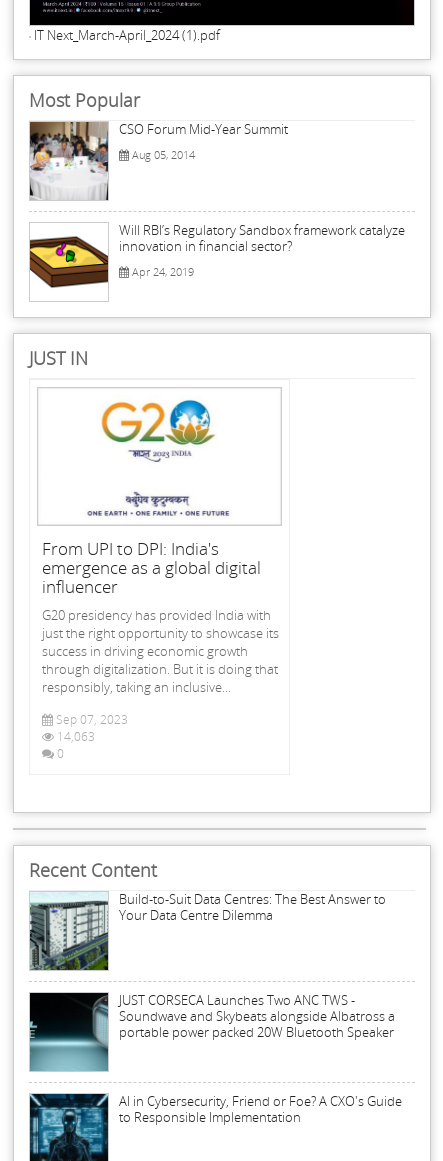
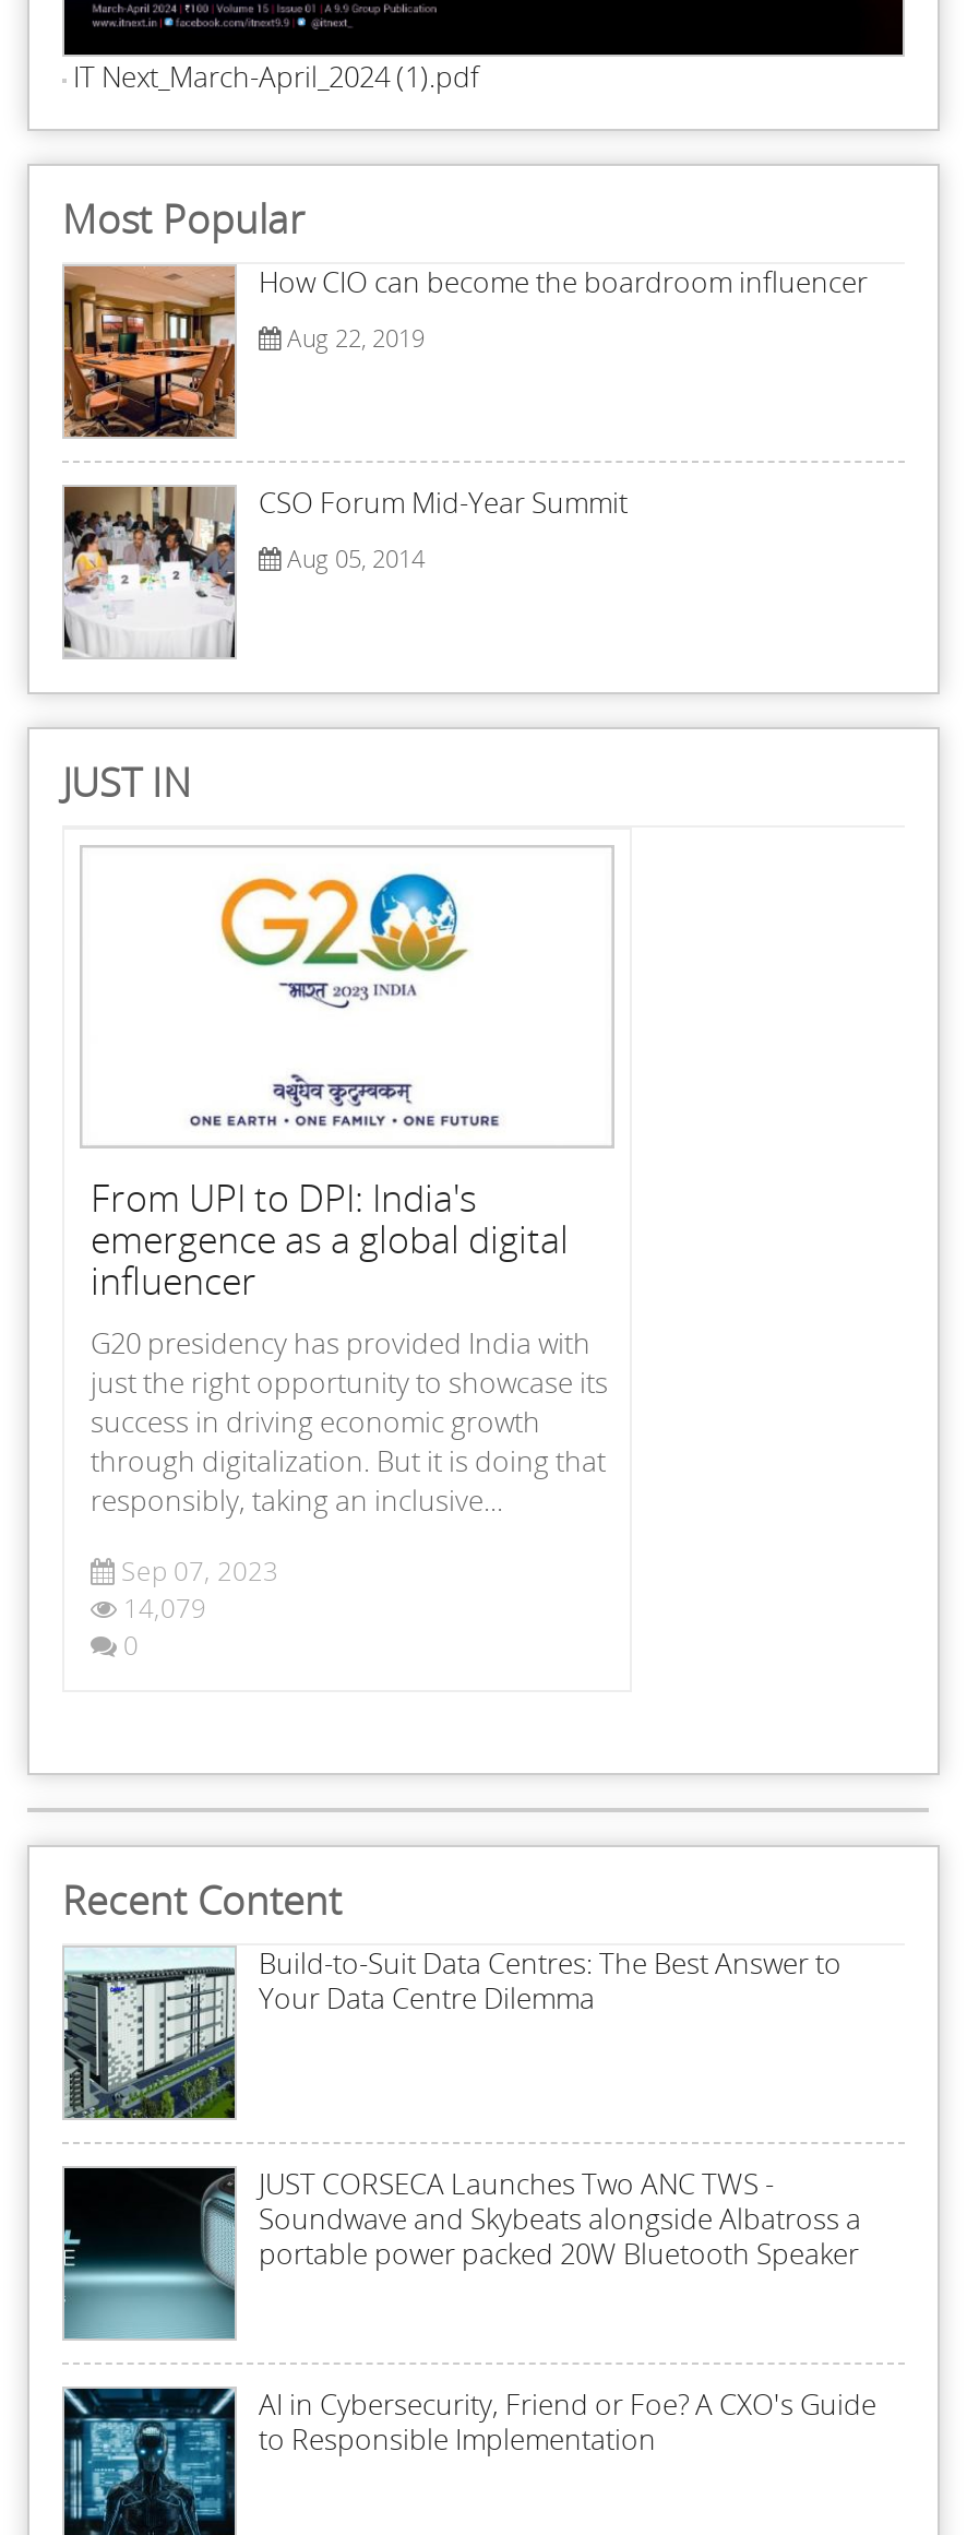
+ [image]
+ How CIO can become the boardroom influencer
+ Aug 22, 2019

moved down: [image] | CSO Forum Mid-Year Summit | Aug 05, 2014

- [image]
- Will RBI’s Regulatory Sandbox framework catalyze
- innovation in financial sector?
- Apr 24, 2019

- 14,063
+ 14,079
